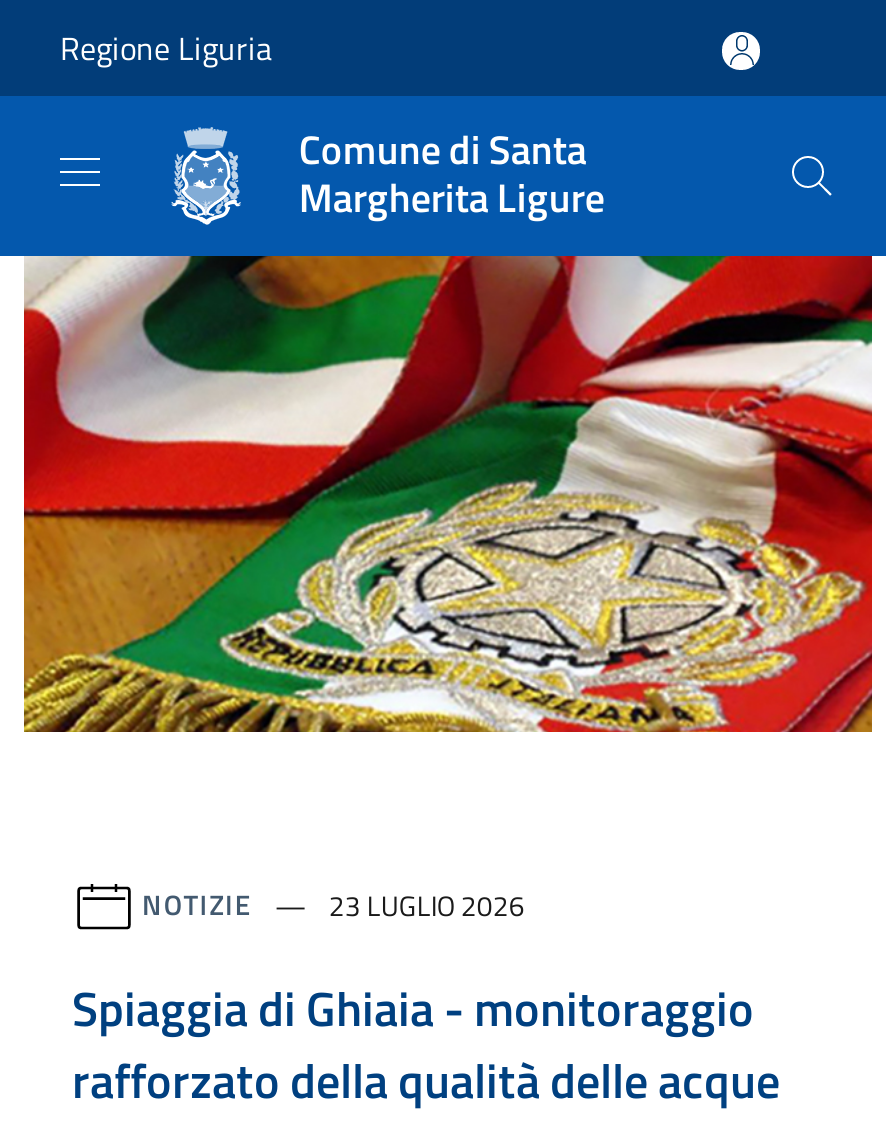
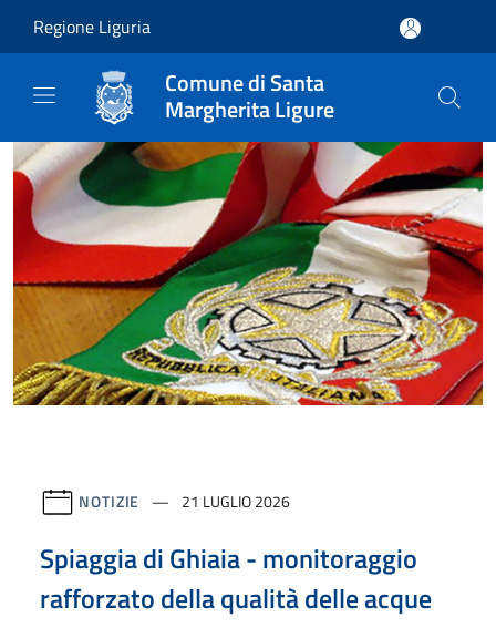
- NOTIZIE 23 LUGLIO 2026
+ NOTIZIE 21 LUGLIO 2026
